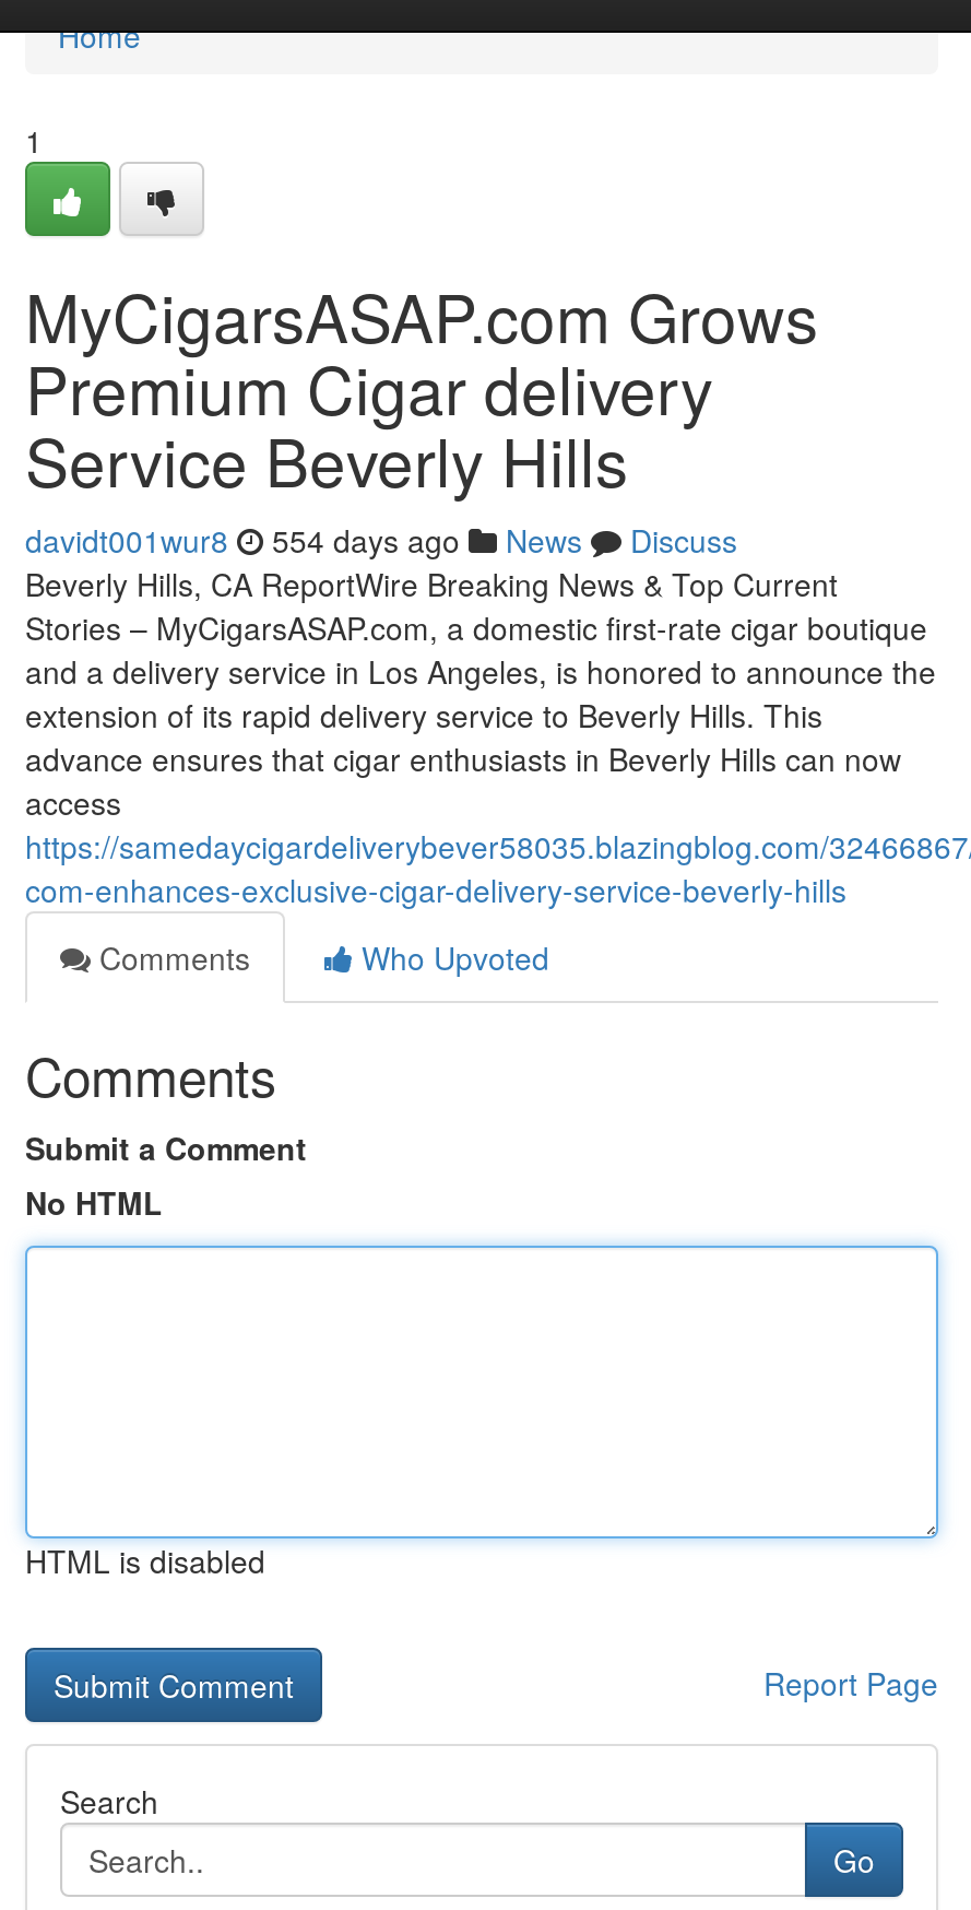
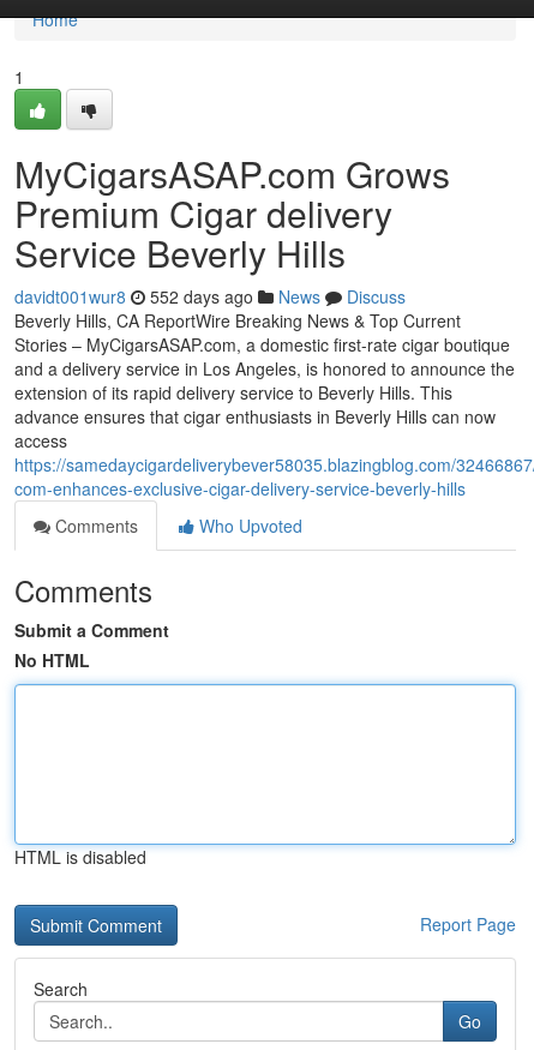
- davidt001wur8 554 days ago News Discuss
+ davidt001wur8 552 days ago News Discuss
